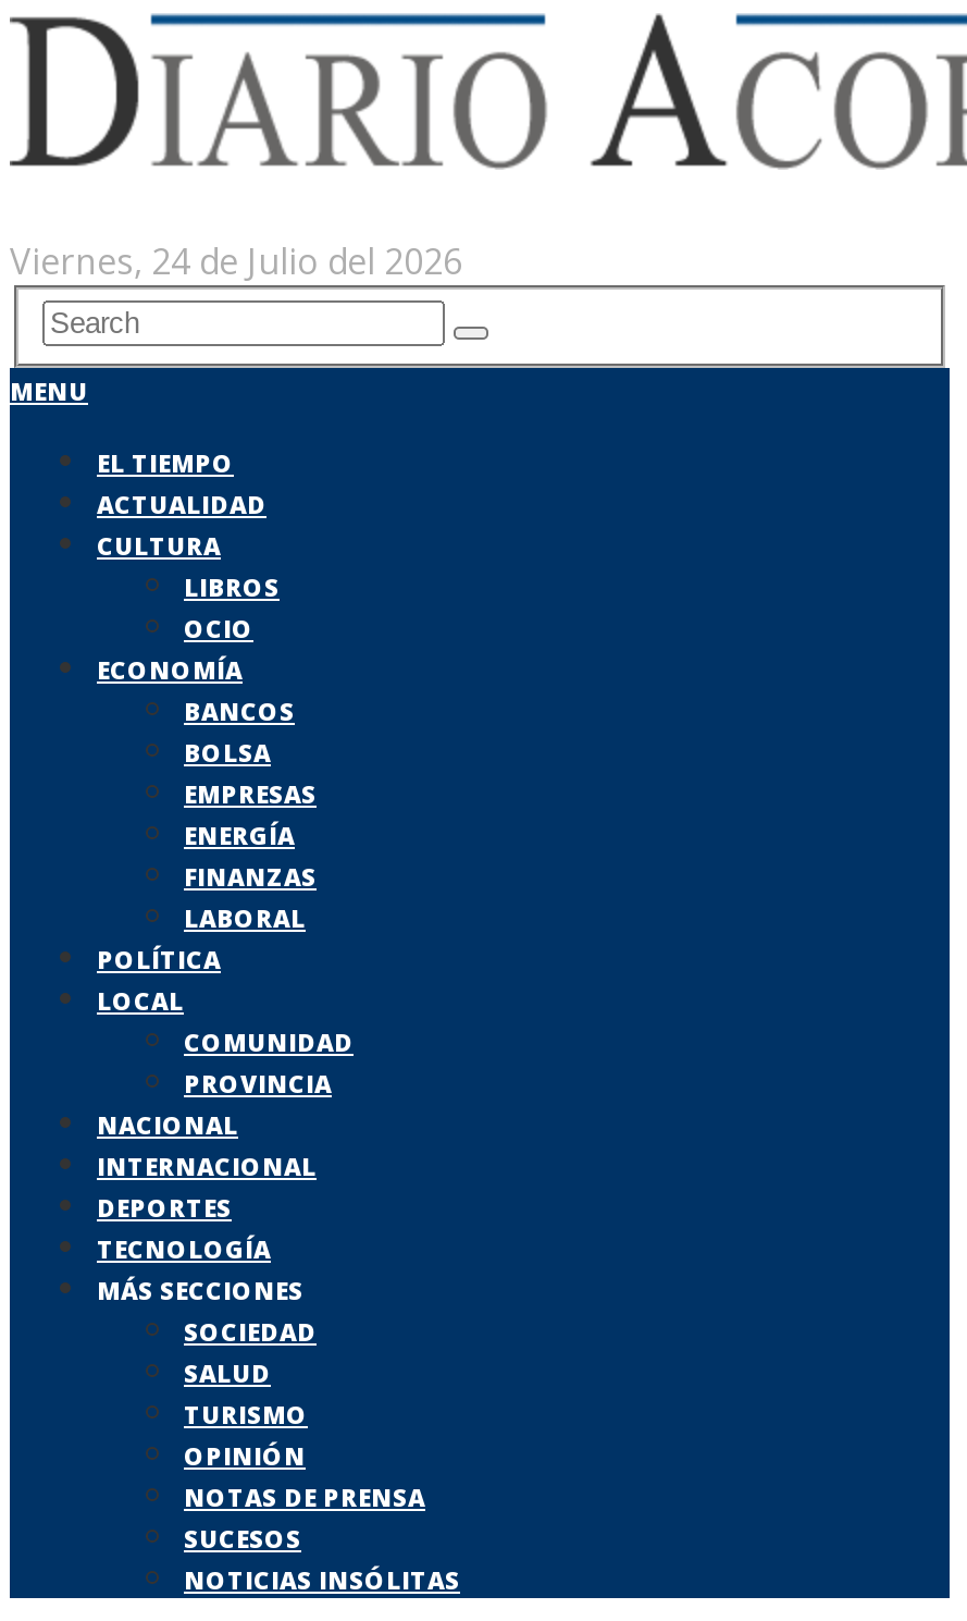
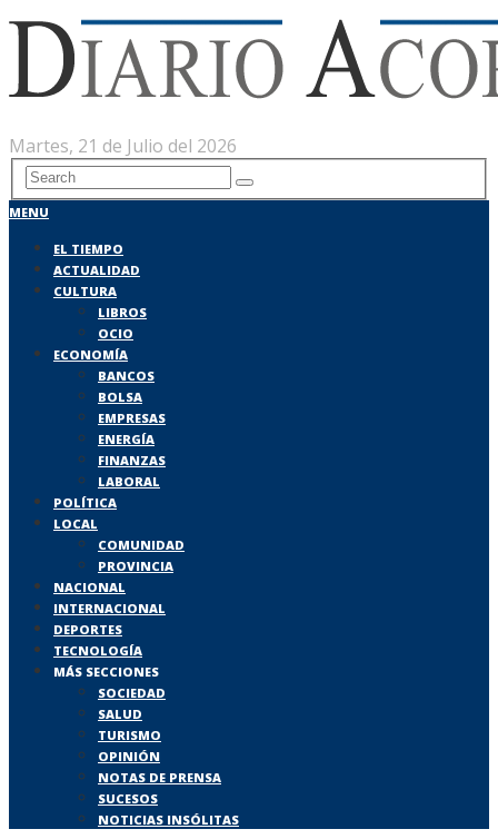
- Viernes, 24 de Julio del 2026
+ Martes, 21 de Julio del 2026
